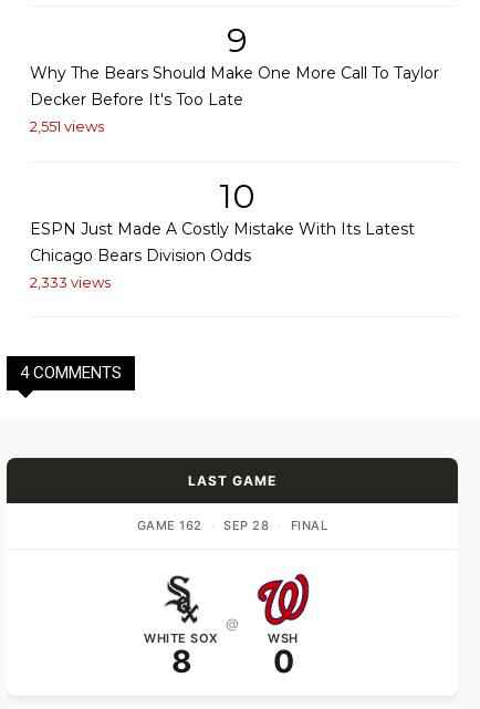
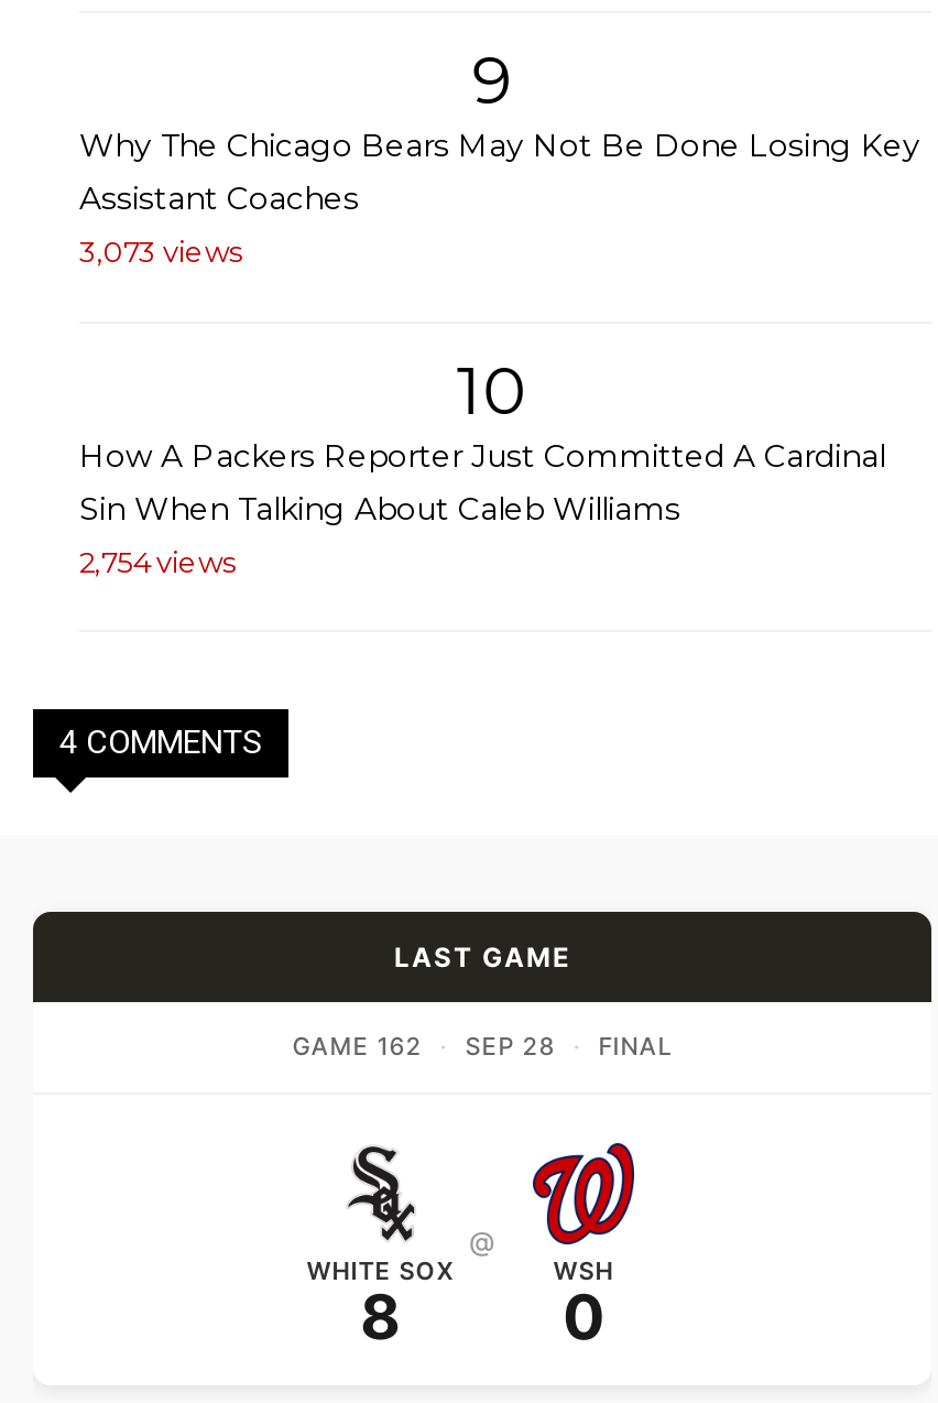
- Why The Bears Should Make One More Call To Taylor
- Decker Before It's Too Late
- 2,551 views
+ Why The Chicago Bears May Not Be Done Losing Key
+ Assistant Coaches
+ 3,073 views

- ESPN Just Made A Costly Mistake With Its Latest
- Chicago Bears Division Odds
- 2,333 views
+ How A Packers Reporter Just Committed A Cardinal
+ Sin When Talking About Caleb Williams
+ 2,754 views
